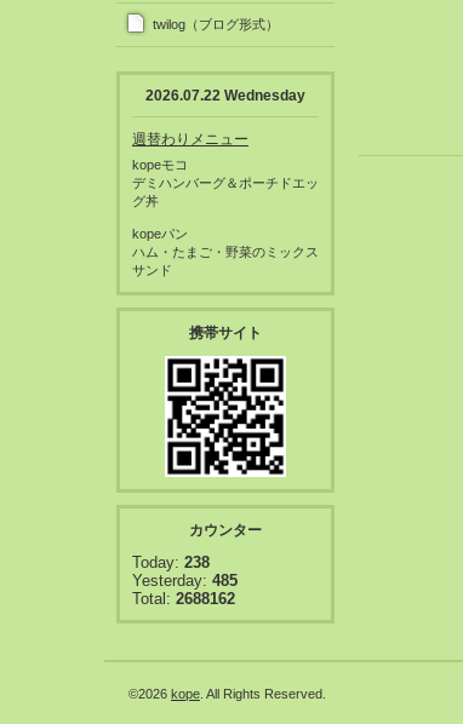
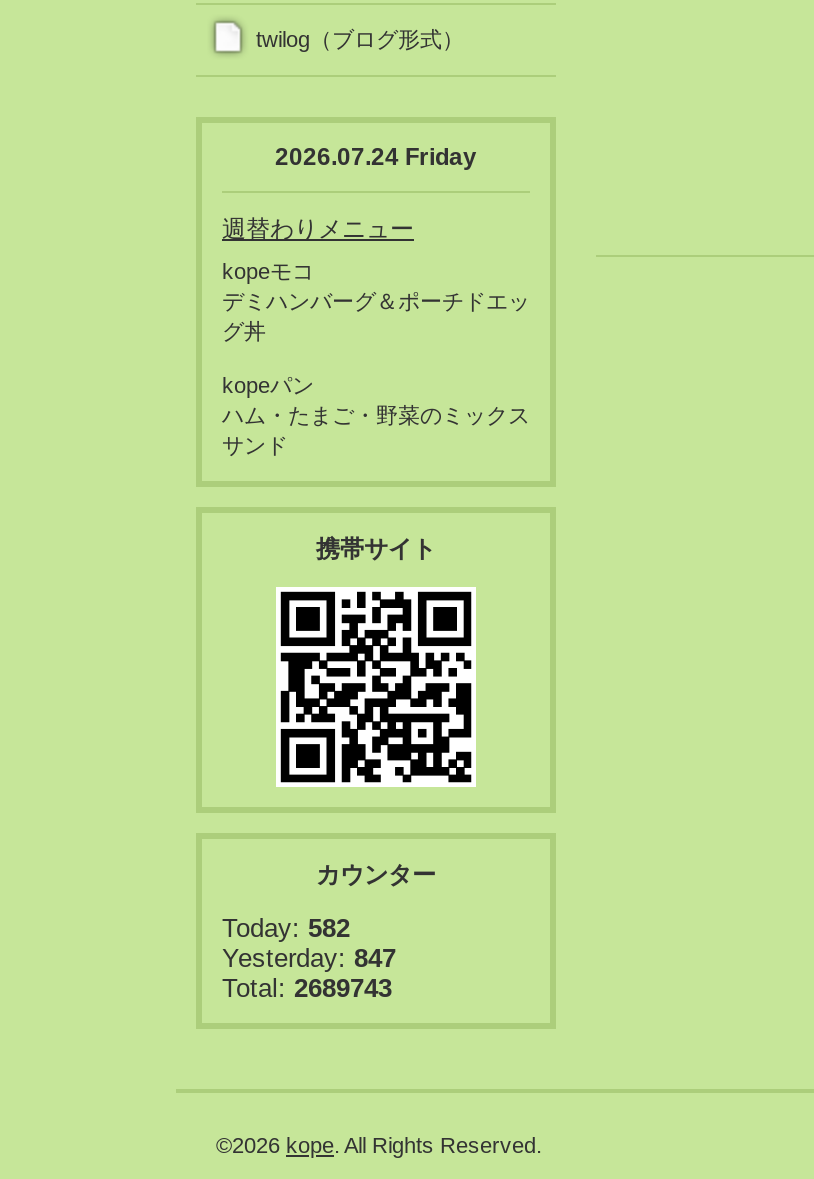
- 2026.07.22 Wednesday
+ 2026.07.24 Friday

- Today: 238
+ Today: 582

- Yesterday: 485
+ Yesterday: 847

- Total: 2688162
+ Total: 2689743
